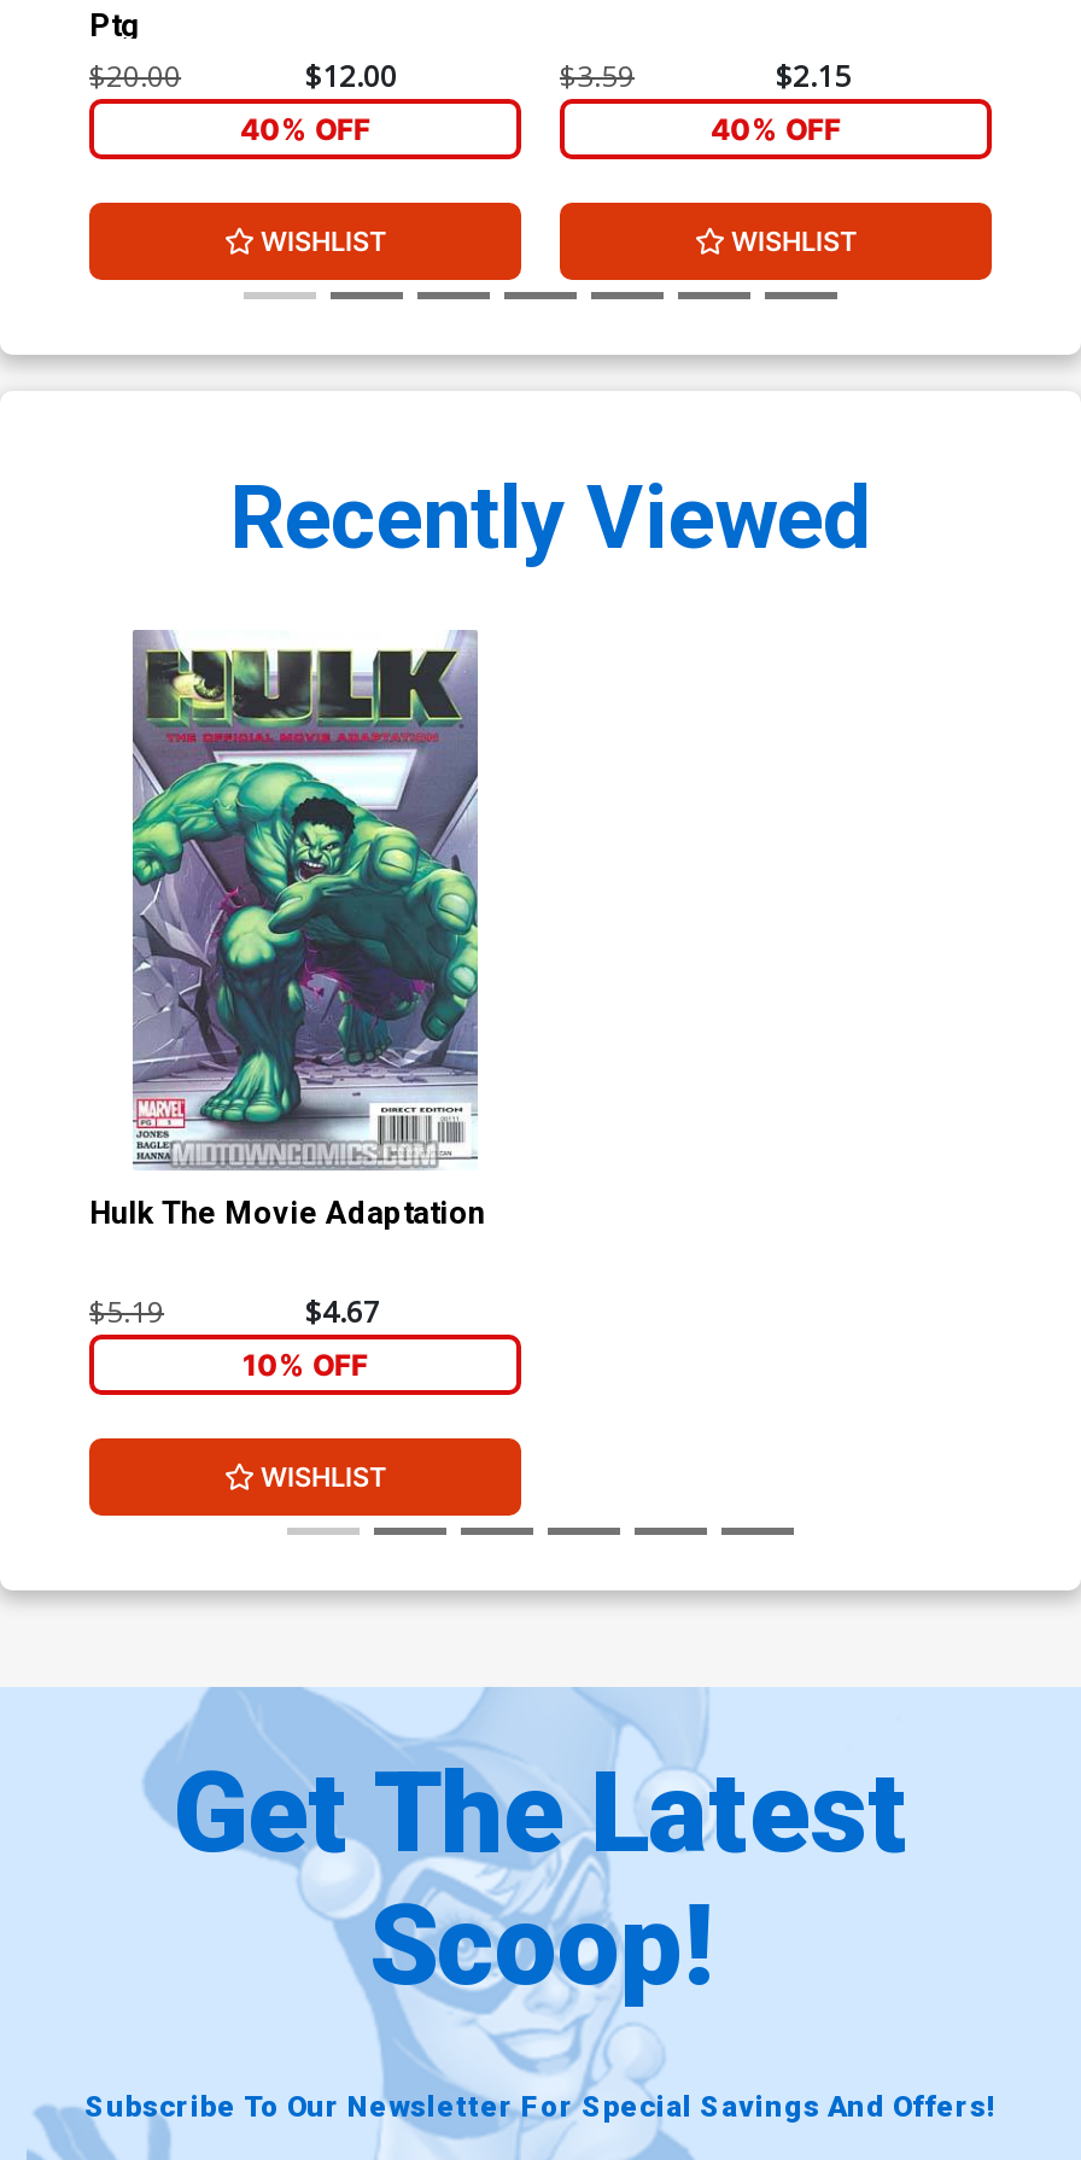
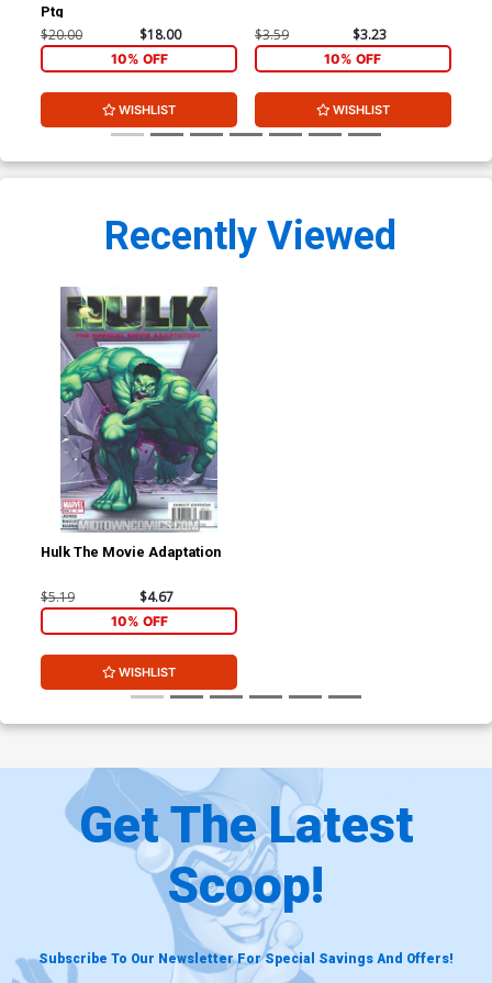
- $12.00
+ $18.00

- $2.15
+ $3.23

- 40% OFF
+ 10% OFF

- 40% OFF
+ 10% OFF
